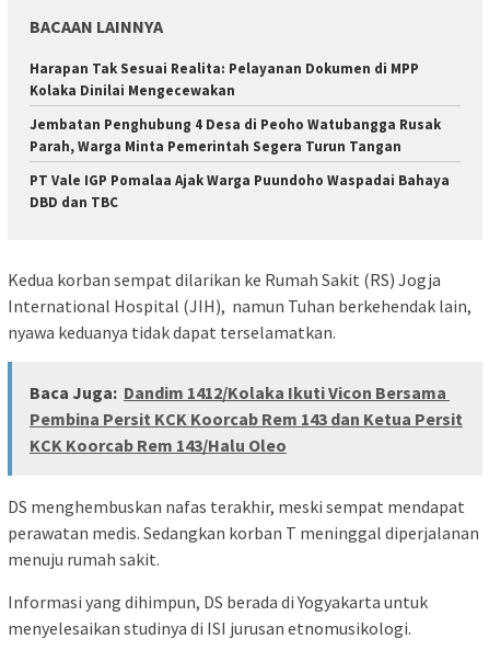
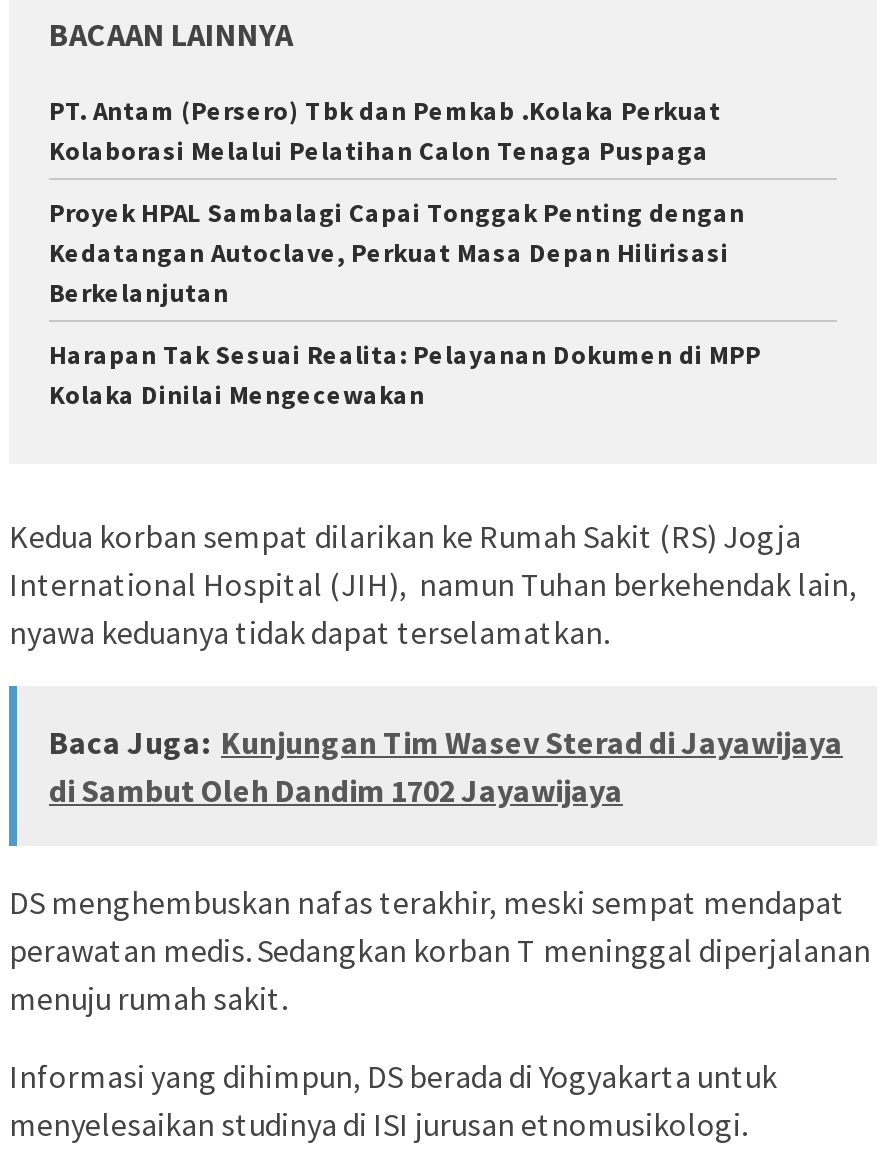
+ PT. Antam (Persero) Tbk dan Pemkab .Kolaka Perkuat
+ Kolaborasi Melalui Pelatihan Calon Tenaga Puspaga
+ Proyek HPAL Sambalagi Capai Tonggak Penting dengan
+ Kedatangan Autoclave, Perkuat Masa Depan Hilirisasi
+ Berkelanjutan

moved down: Harapan Tak Sesuai Realita: Pelayanan Dokumen di MPP | Kolaka Dinilai Mengecewakan

- Jembatan Penghubung 4 Desa di Peoho Watubangga Rusak
- Parah, Warga Minta Pemerintah Segera Turun Tangan
- PT Vale IGP Pomalaa Ajak Warga Puundoho Waspadai Bahaya
- DBD dan TBC

moved down: Kedua korban sempat dilarikan ke Rumah Sakit (RS) Jogja | International Hospital (JIH), namun Tuhan berkehendak lain, | nyawa keduanya tidak dapat terselamatkan.

- Baca Juga: Dandim 1412/Kolaka Ikuti Vicon Bersama
- Pembina Persit KCK Koorcab Rem 143 dan Ketua Persit
- KCK Koorcab Rem 143/Halu Oleo
+ Baca Juga: Kunjungan Tim Wasev Sterad di Jayawijaya
+ di Sambut Oleh Dandim 1702 Jayawijaya
